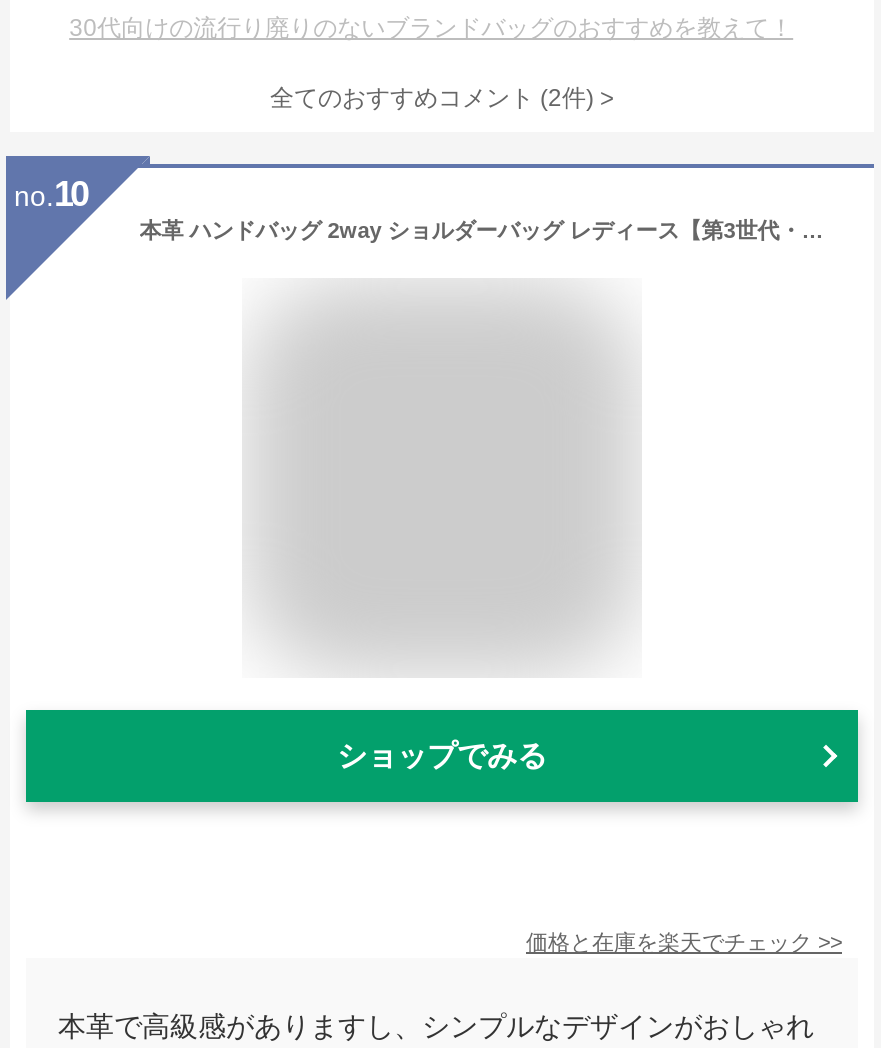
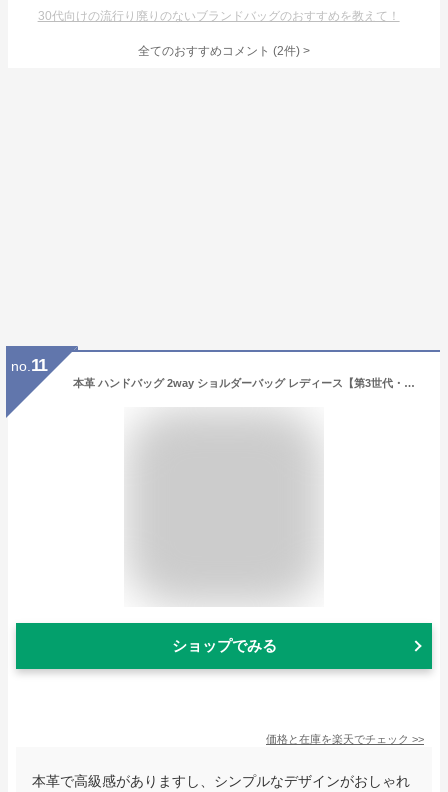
- no.10
+ no.11
